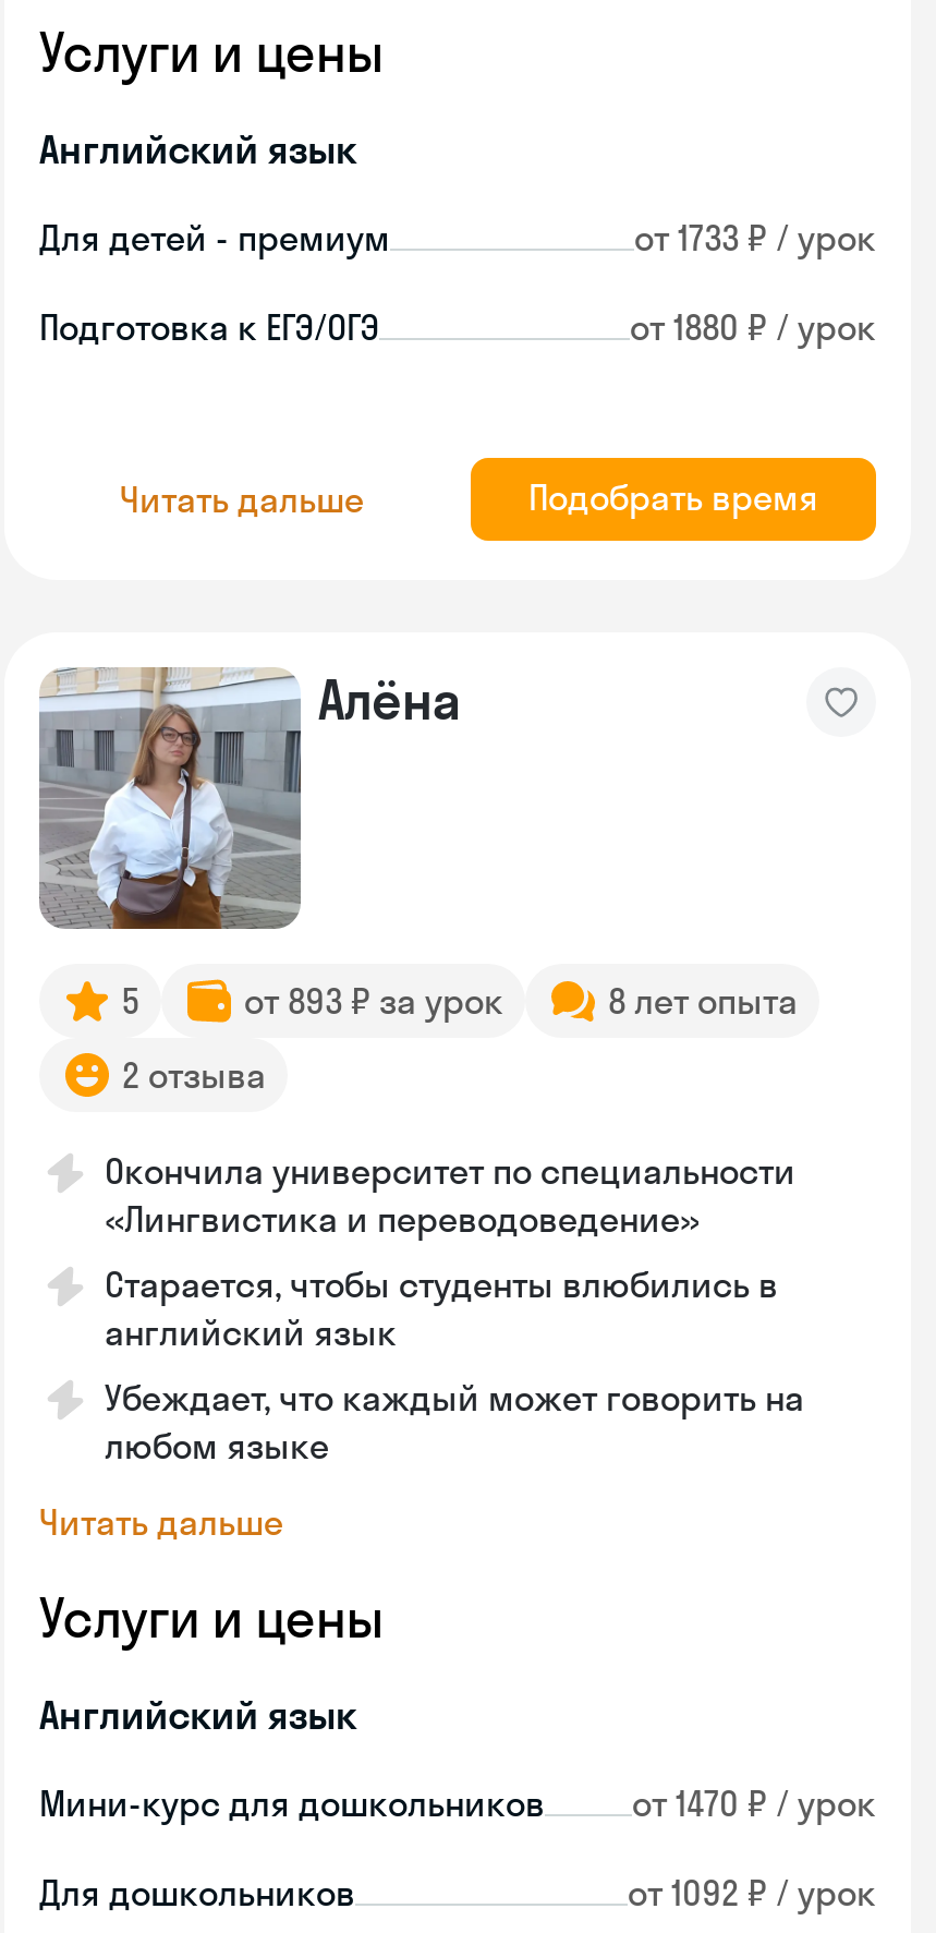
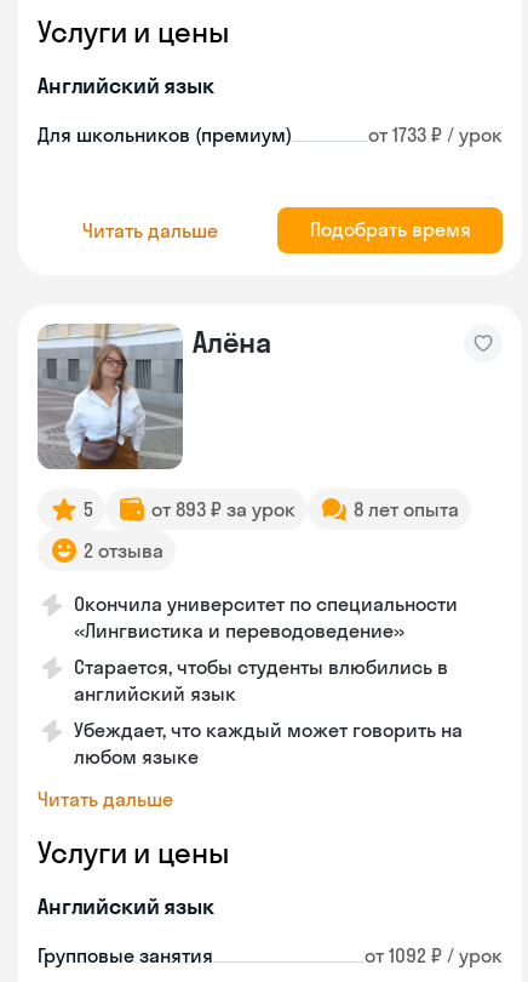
- Для детей - премиум
+ Для школьников (премиум)

- Подготовка к ЕГЭ/ОГЭ
- от 1880 ₽ / урок

- Мини-курс для дошкольников
- от 1470 ₽ / урок
- Для дошкольников
+ Групповые занятия
